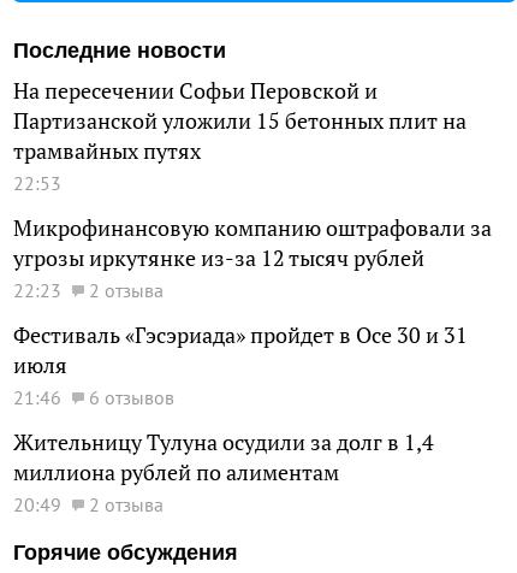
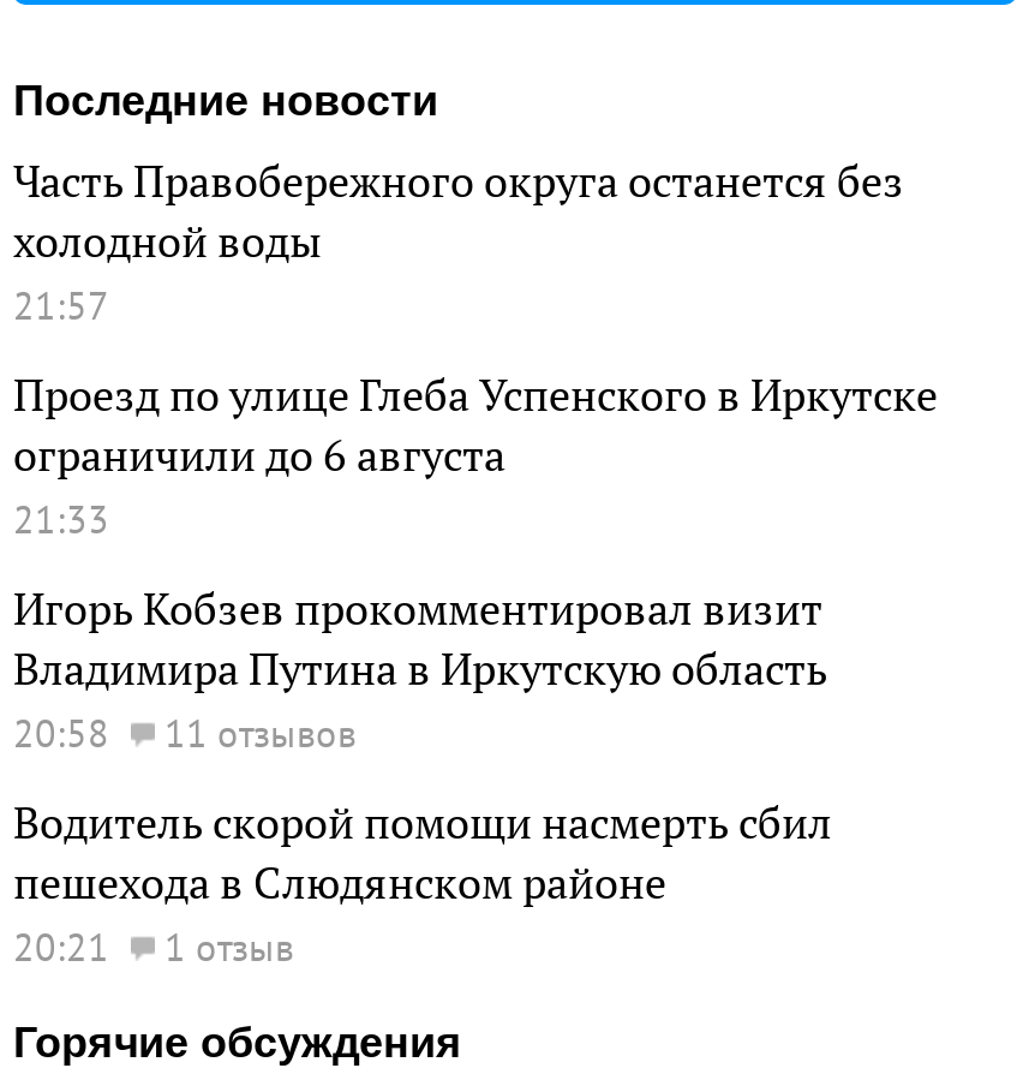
- На пересечении Софьи Перовской и
- Партизанской уложили 15 бетонных плит на
- трамвайных путях
- 22:53
+ Часть Правобережного округа останется без
+ холодной воды
+ 21:57

- Микрофинансовую компанию оштрафовали за
- угрозы иркутянке из-за 12 тысяч рублей
- 22:23
- 2 отзыва
+ Проезд по улице Глеба Успенского в Иркутске
+ ограничили до 6 августа
+ 21:33

- Фестиваль «Гэсэриада» пройдет в Осе 30 и 31
- июля
- 21:46
- 6 отзывов
+ Игорь Кобзев прокомментировал визит
+ Владимира Путина в Иркутскую область
+ 20:58
+ 11 отзывов

- Жительницу Тулуна осудили за долг в 1,4
- миллиона рублей по алиментам
- 20:49
- 2 отзыва
+ Водитель скорой помощи насмерть сбил
+ пешехода в Слюдянском районе
+ 20:21
+ 1 отзыв
